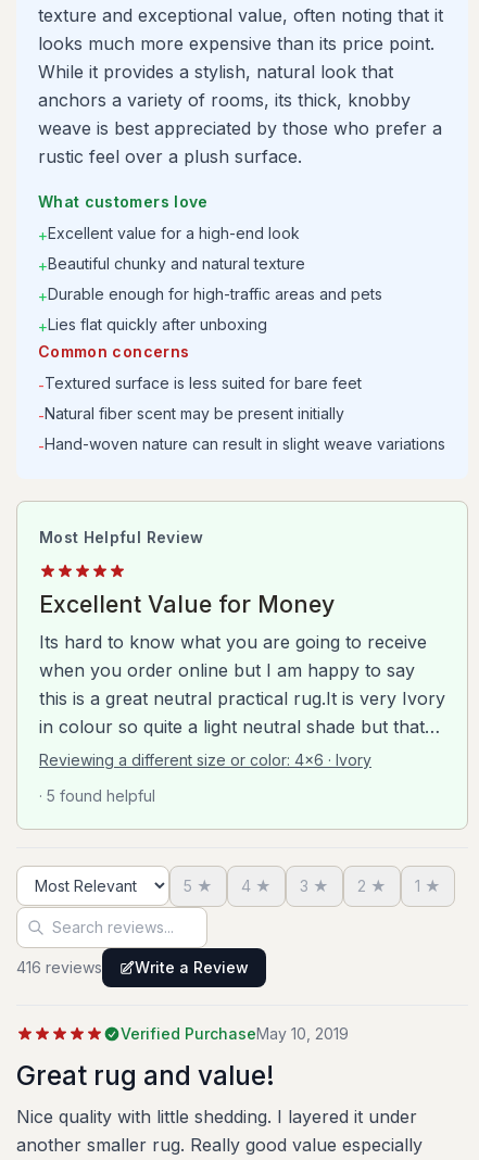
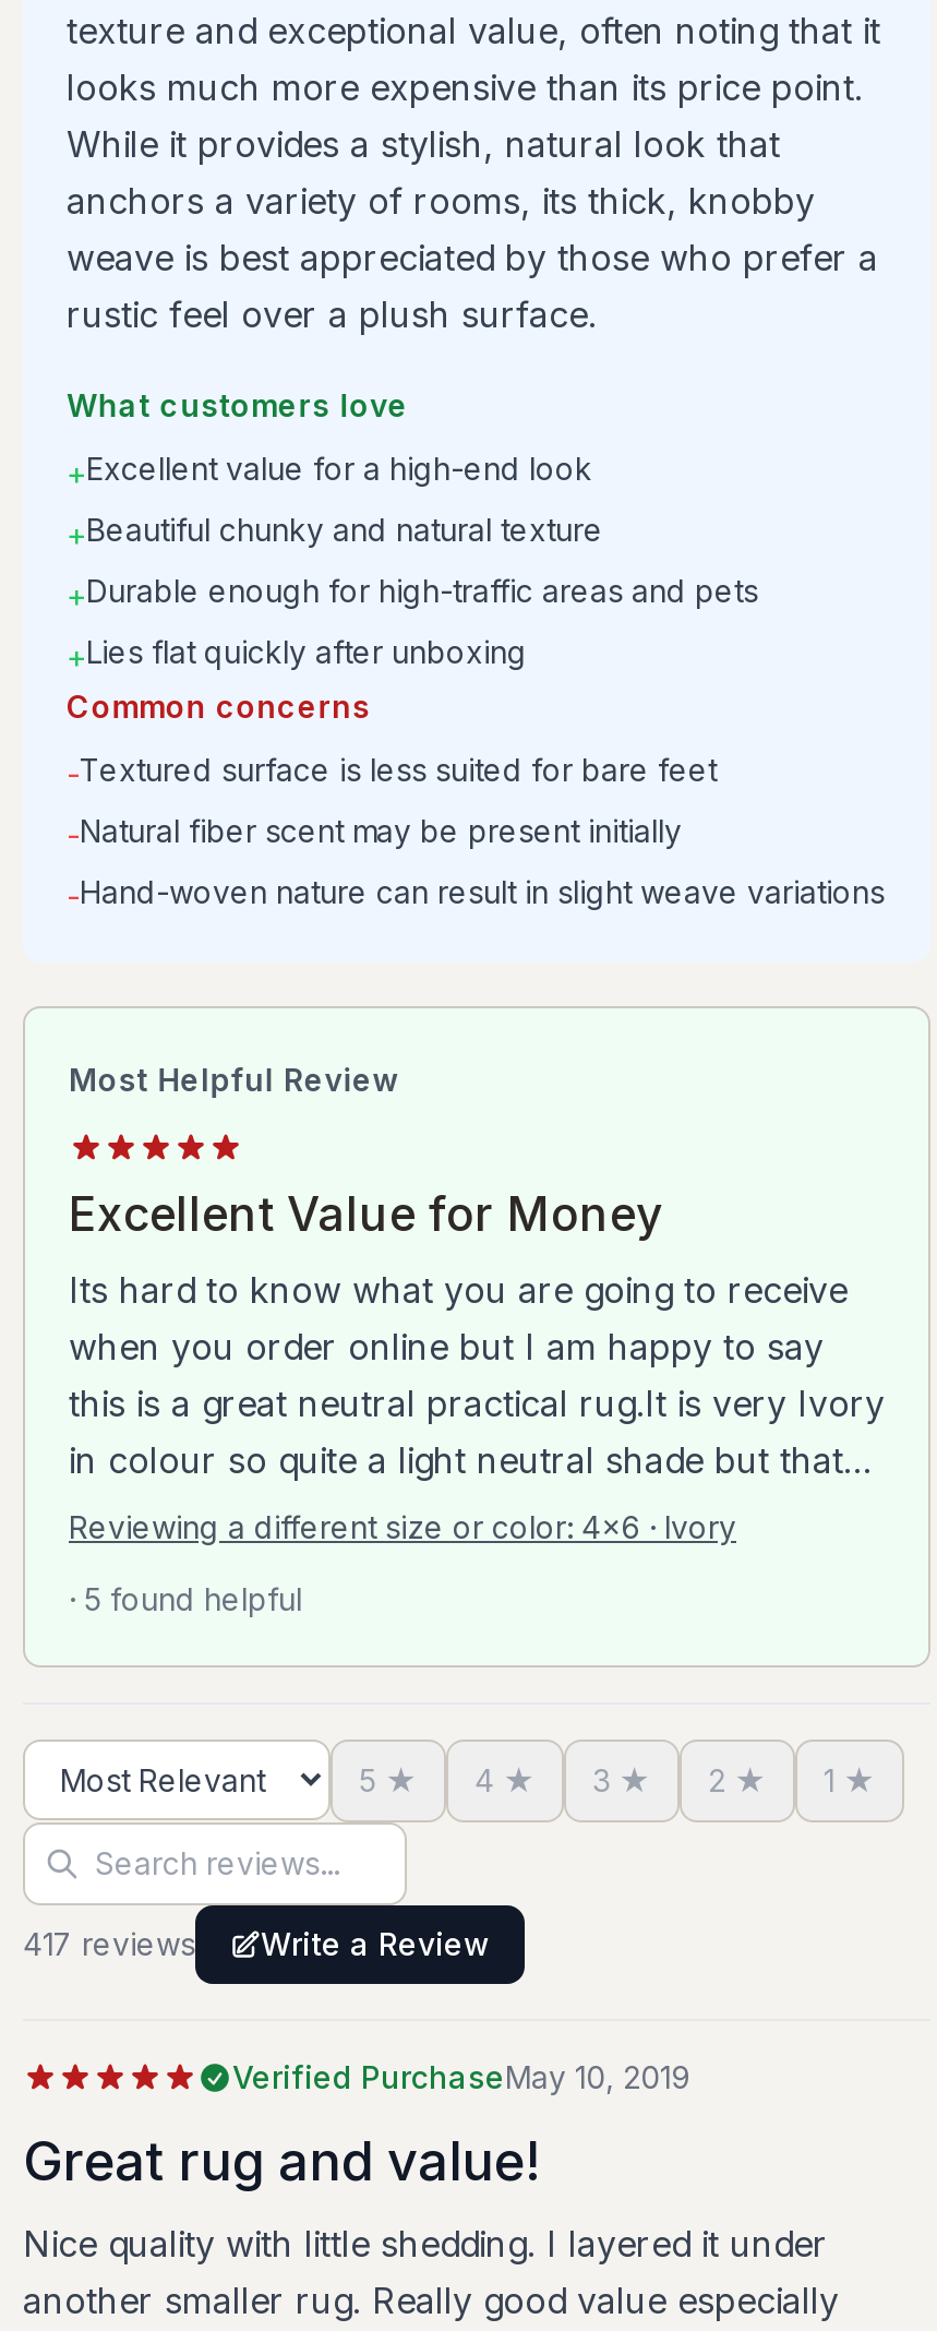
- 416 reviews Write a Review
+ 417 reviews Write a Review
